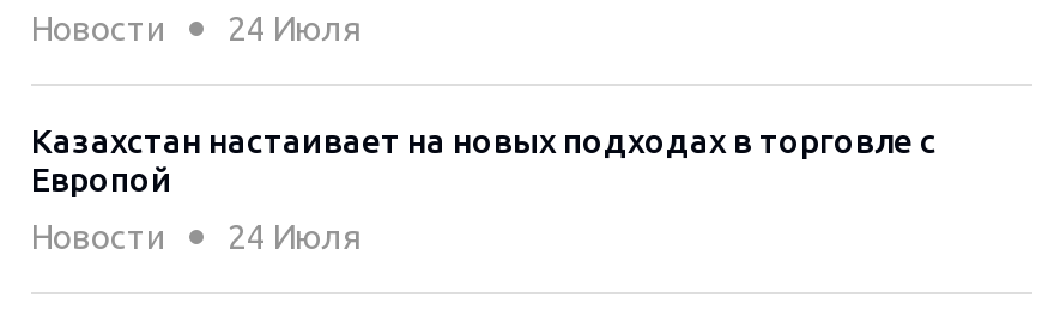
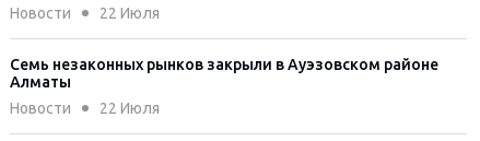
- Новости 24 Июля
+ Новости 22 Июля

- Казахстан настаивает на новых подходах в торговле с
- Европой
+ Семь незаконных рынков закрыли в Ауэзовском районе
+ Алматы

- Новости 24 Июля
+ Новости 22 Июля
